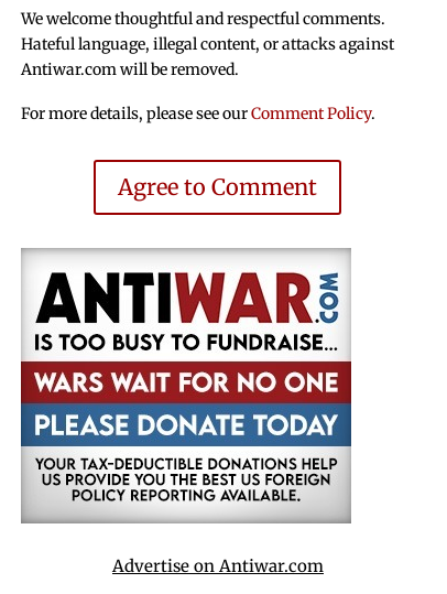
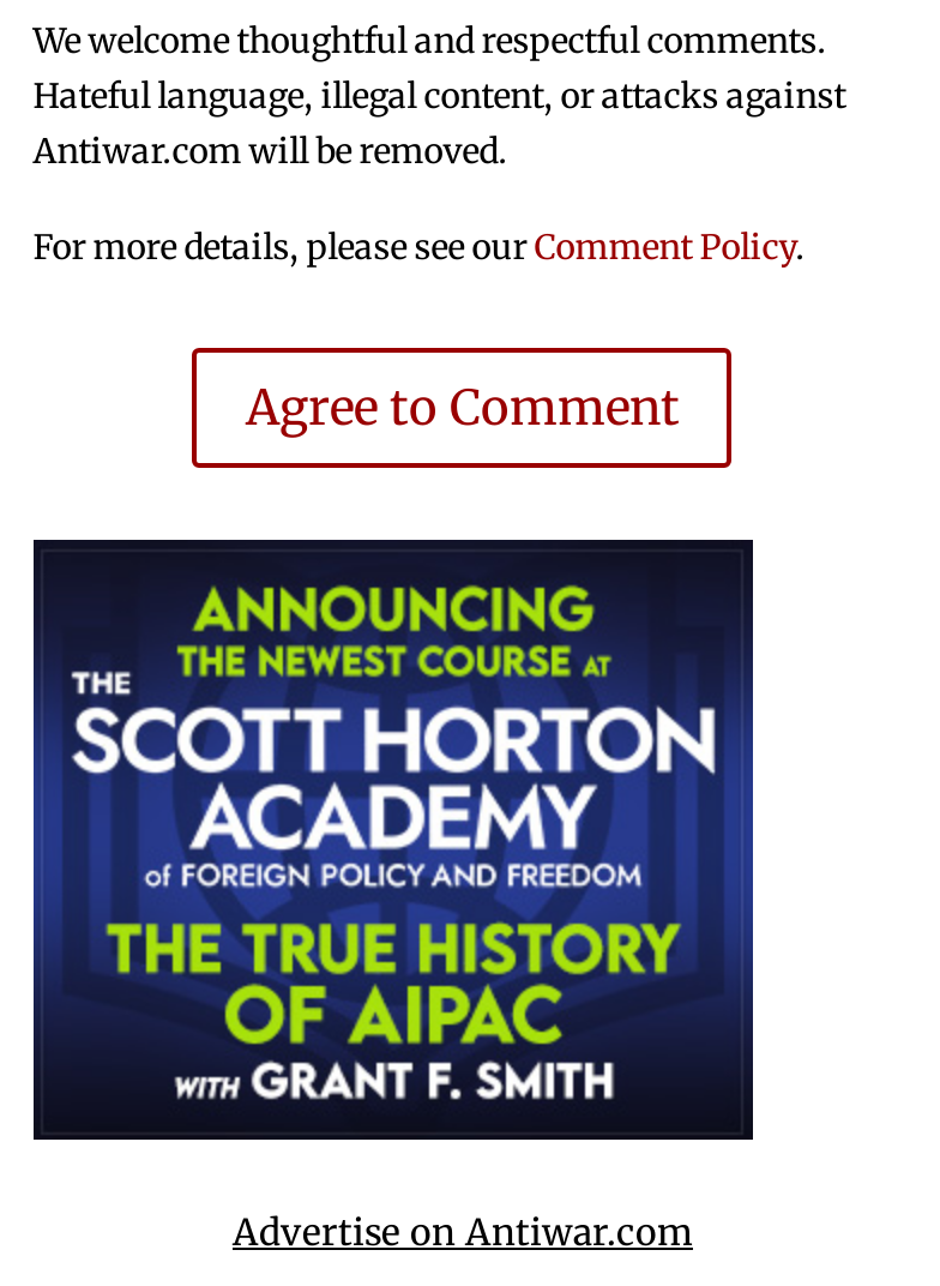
- [image]
+ [image]
